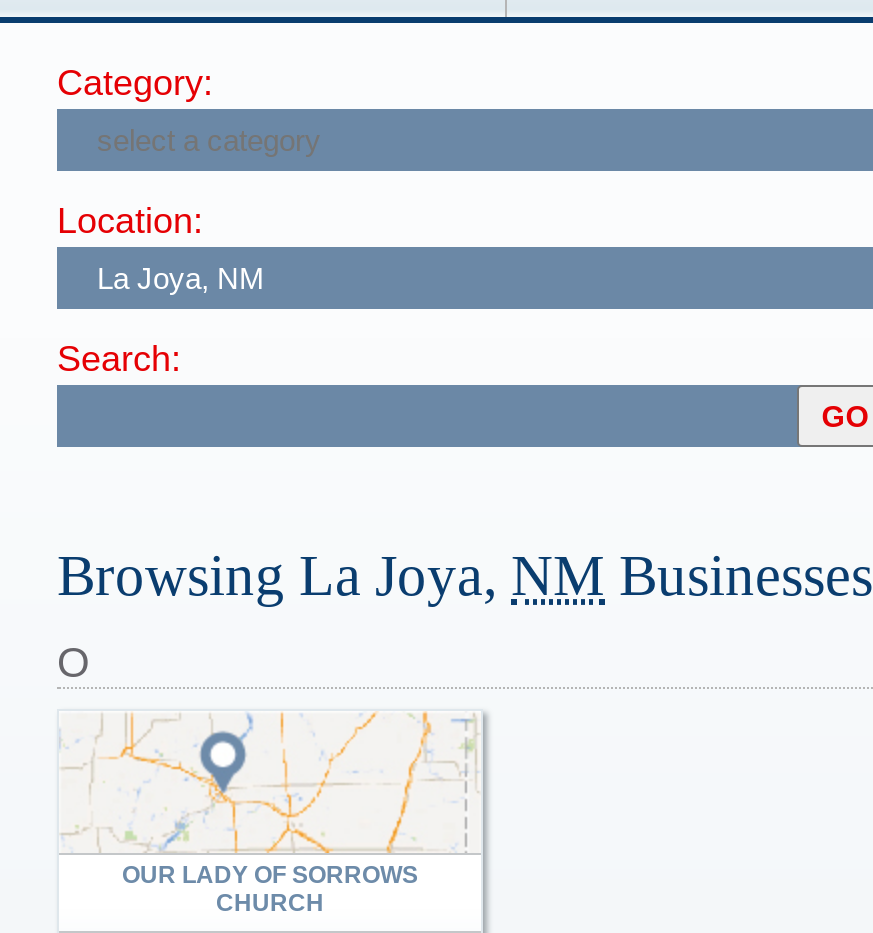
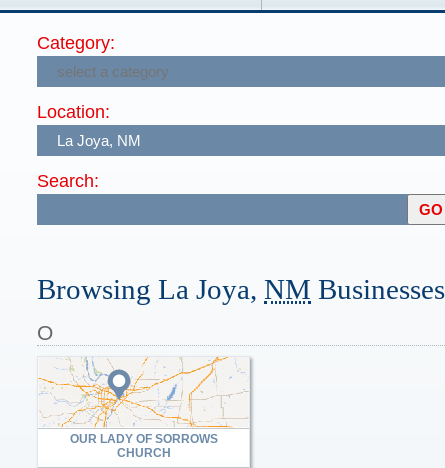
- [image]
+ [image]
